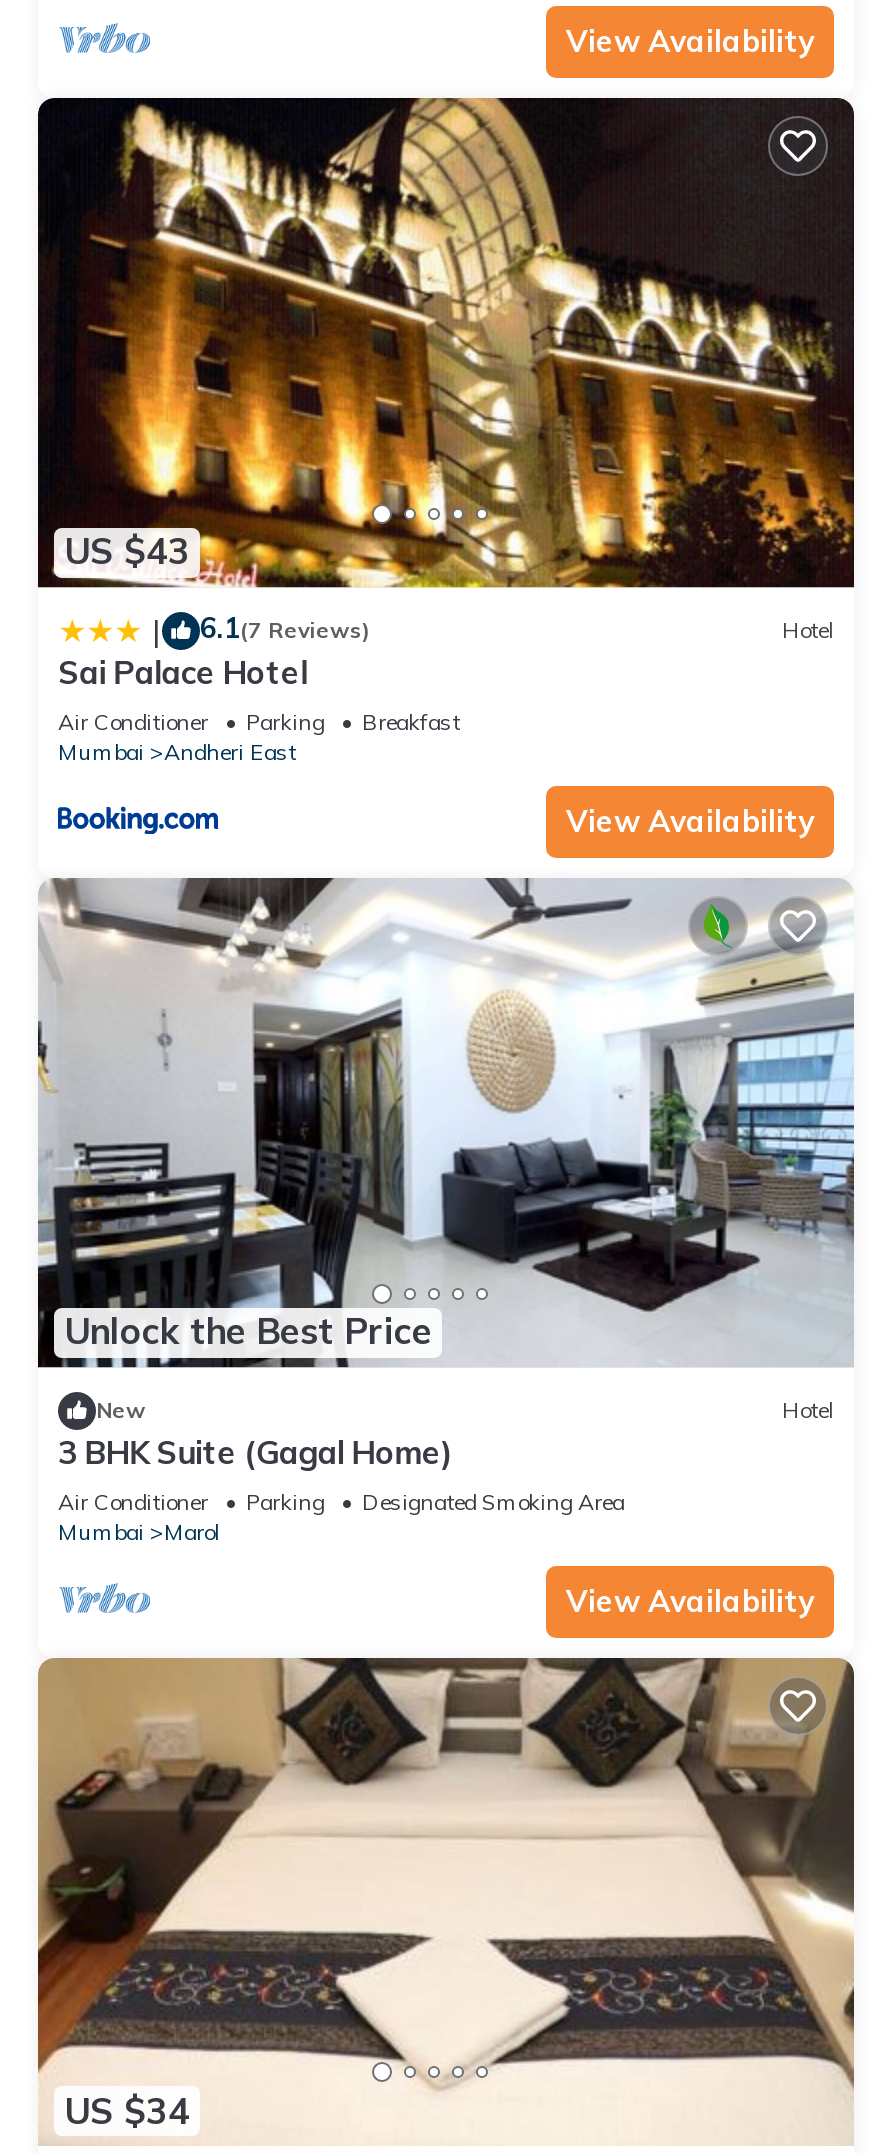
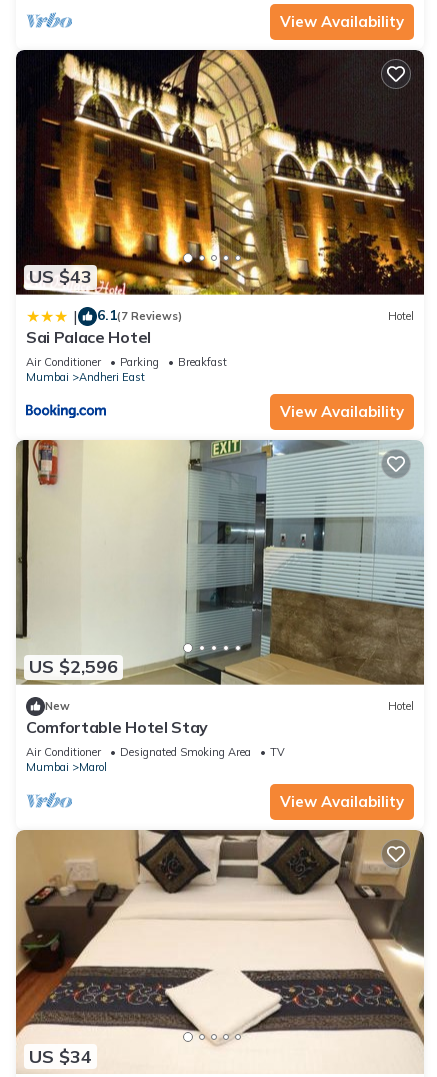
- [image]
- Unlock the Best Price
+ [image]
+ US $2,596

- 3 BHK Suite (Gagal Home)
+ Comfortable Hotel Stay

- Parking

+ TV
